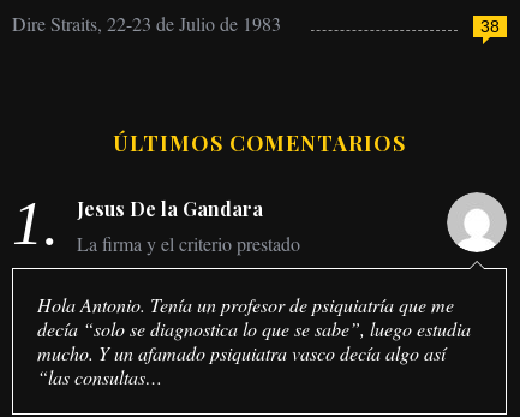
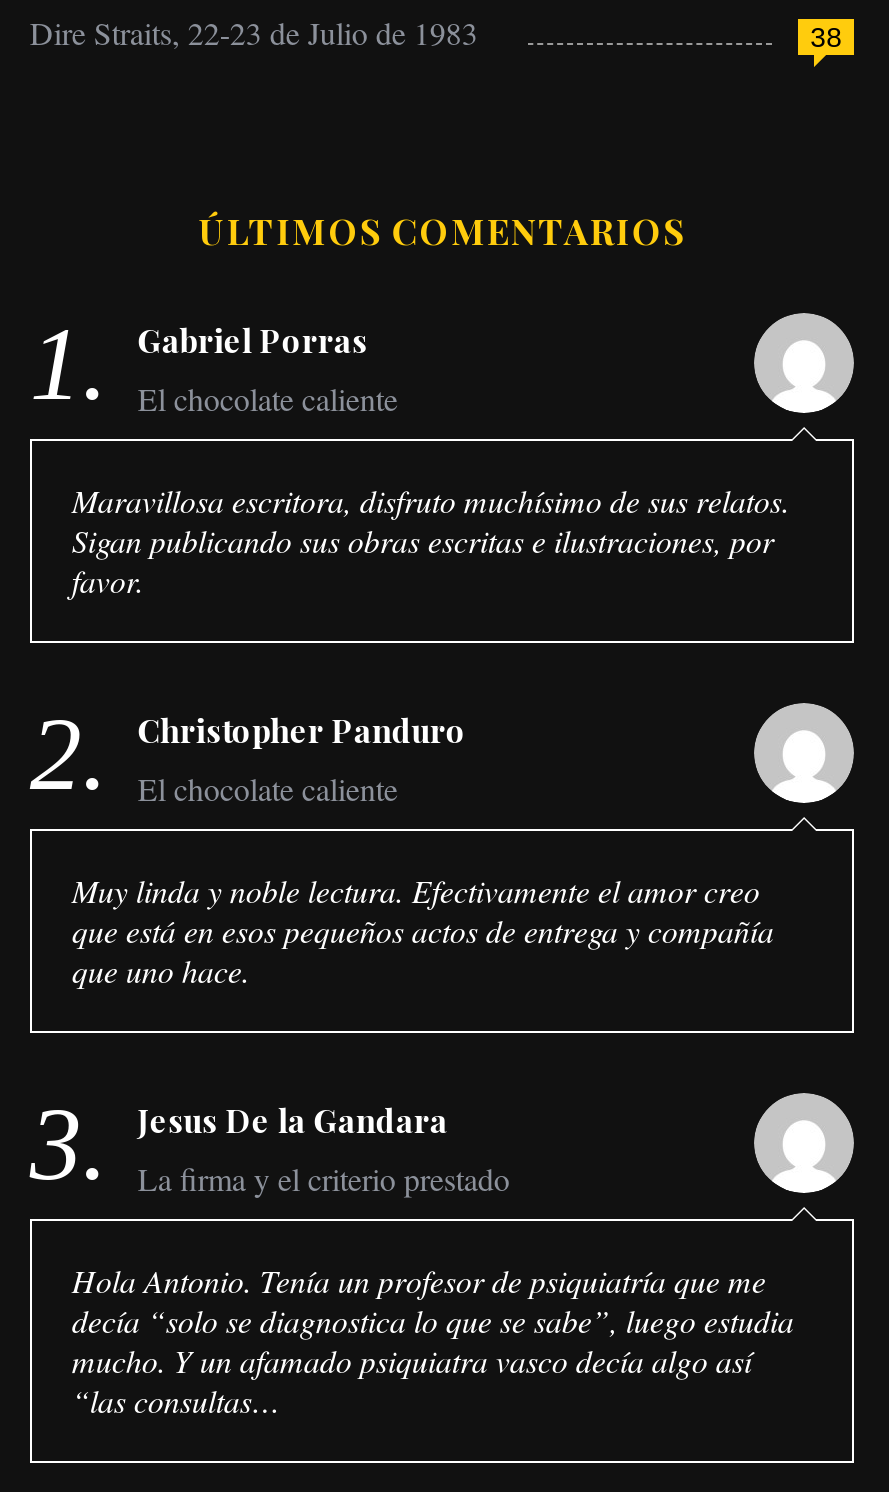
+ Gabriel Porras
+ El chocolate caliente
+ Maravillosa escritora, disfruto muchísimo de sus relatos.
+ Sigan publicando sus obras escritas e ilustraciones, por
+ favor.
+ 2.
+ Christopher Panduro
+ El chocolate caliente
+ Muy linda y noble lectura. Efectivamente el amor creo
+ que está en esos pequeños actos de entrega y compañía
+ que uno hace.
+ 3.
